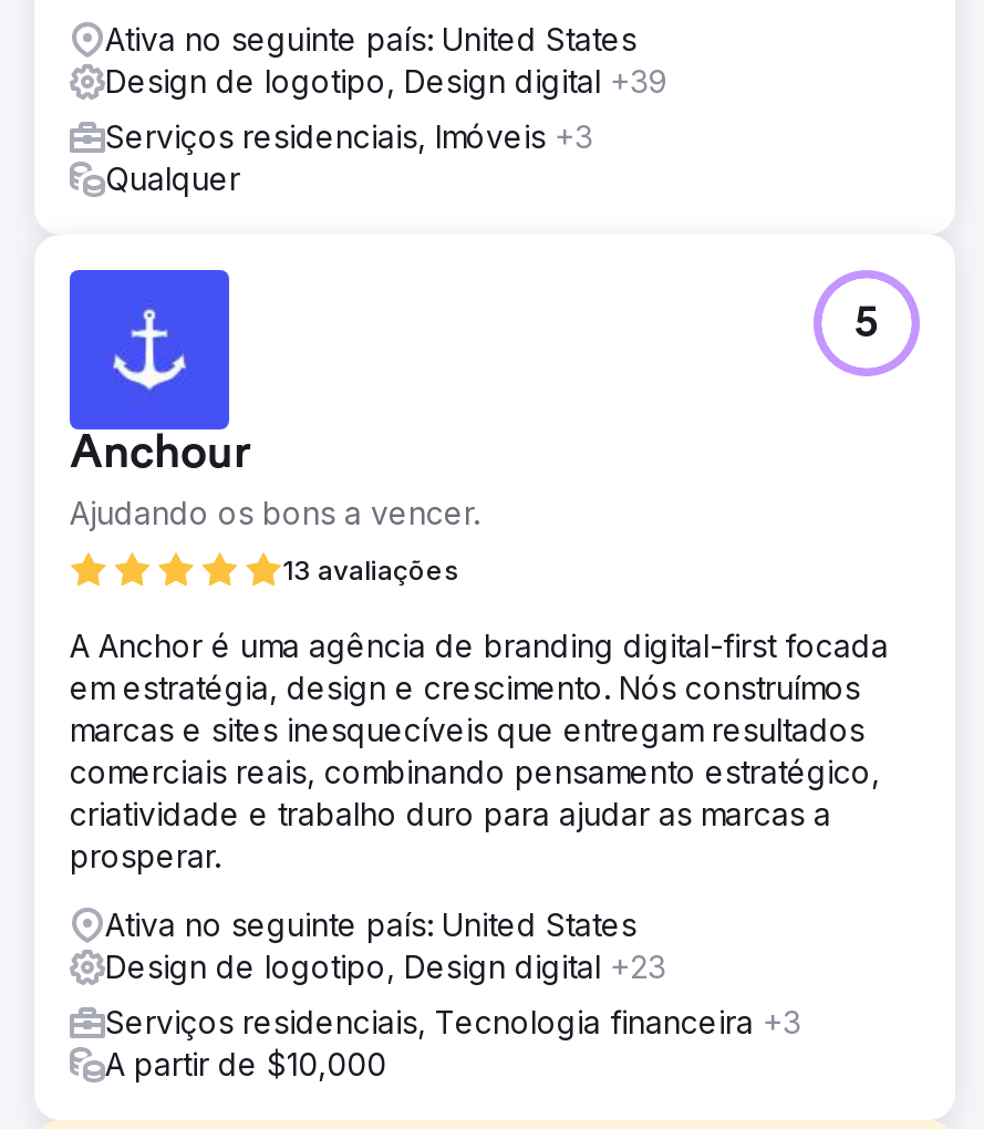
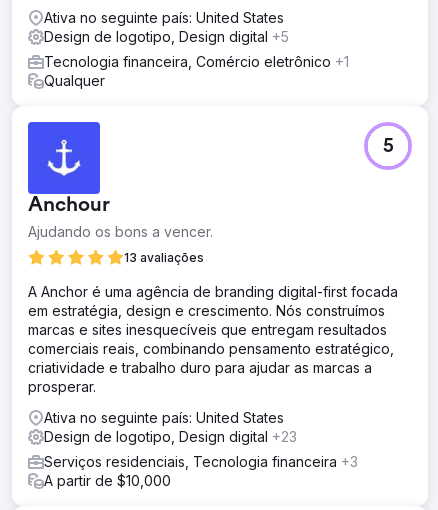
- Design de logotipo, Design digital +39
+ Design de logotipo, Design digital +5

- Serviços residenciais, Imóveis +3
+ Tecnologia financeira, Comércio eletrônico +1
